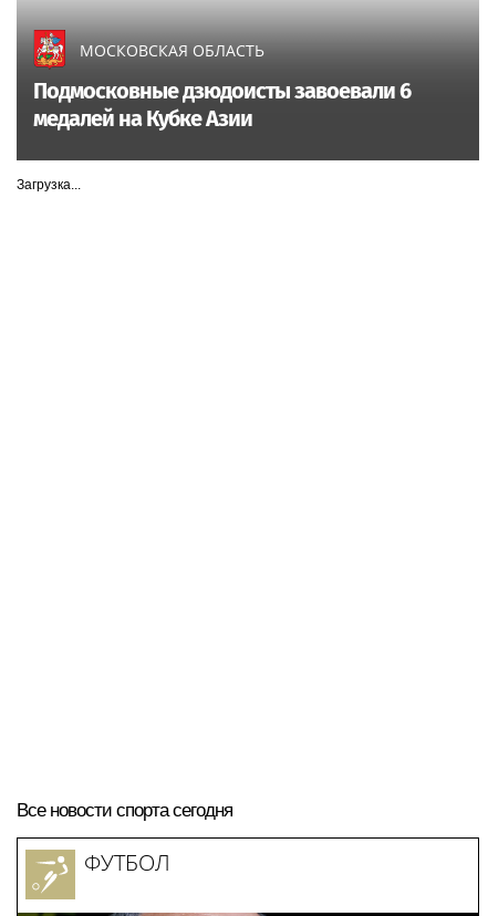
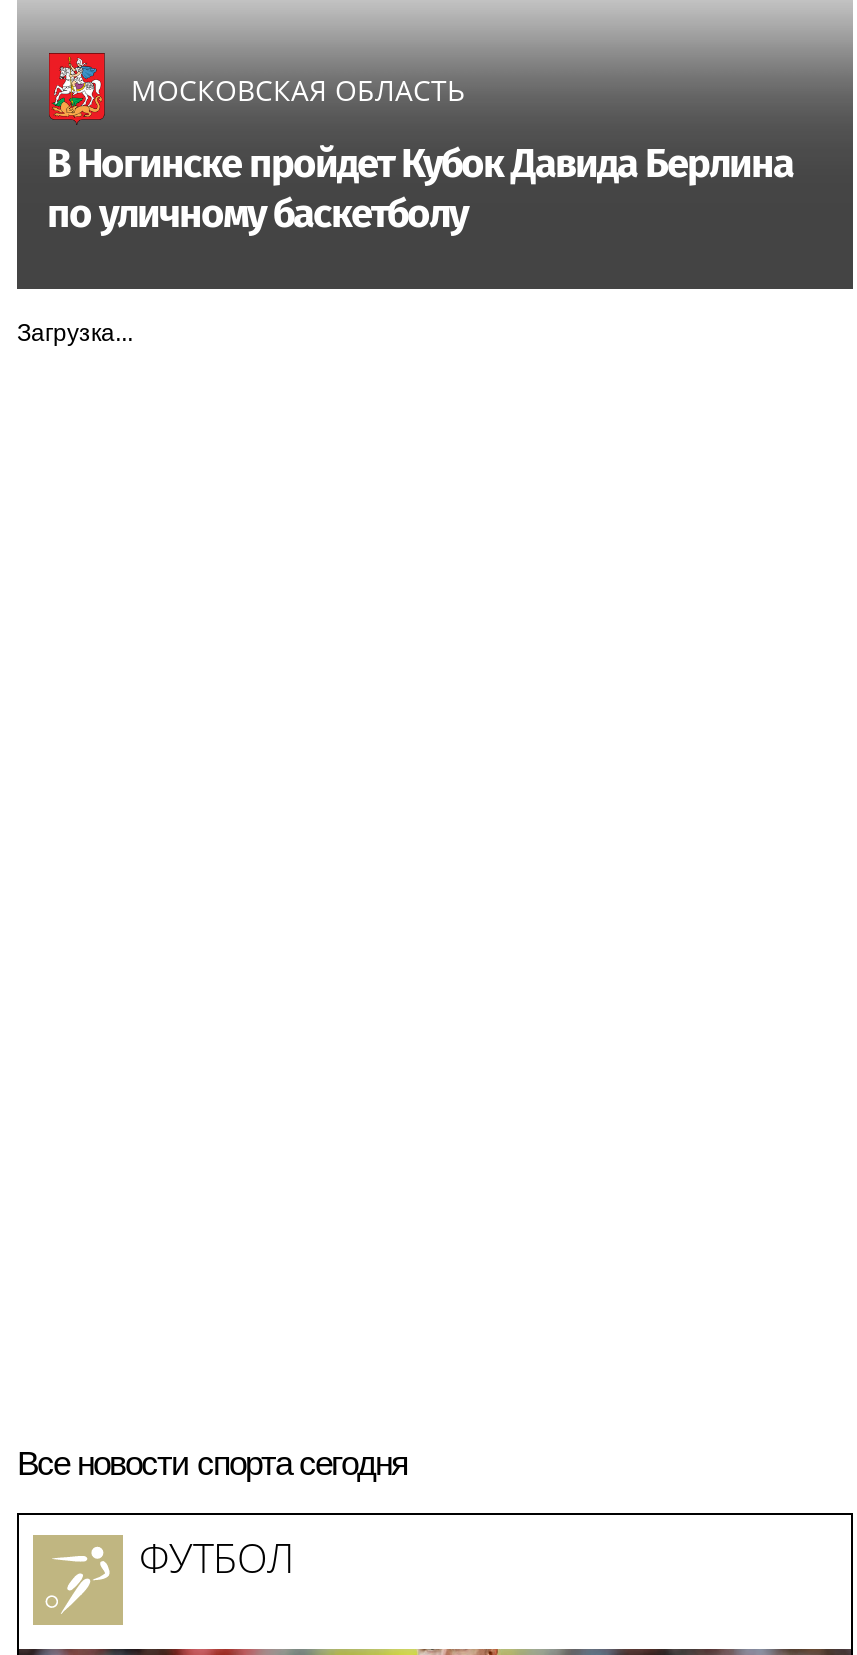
- Подмосковные дзюдоисты завоевали 6
- медалей на Кубке Азии
+ В Ногинске пройдет Кубок Давида Берлина
+ по уличному баскетболу
